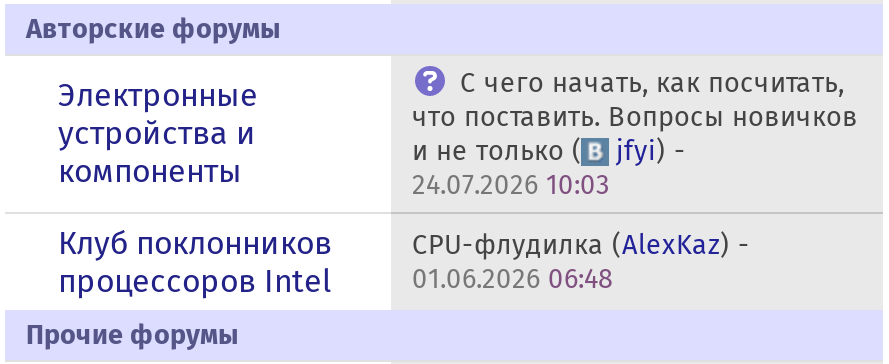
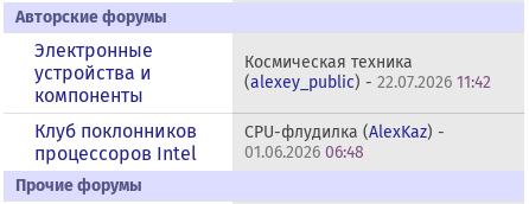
- С чего начать, как посчитать,
- что поставить. Вопросы новичков
- и не только (
- jfyi) -
- 24.07.2026 10:03
+ Космическая техника
+ (alexey_public) - 22.07.2026 11:42
